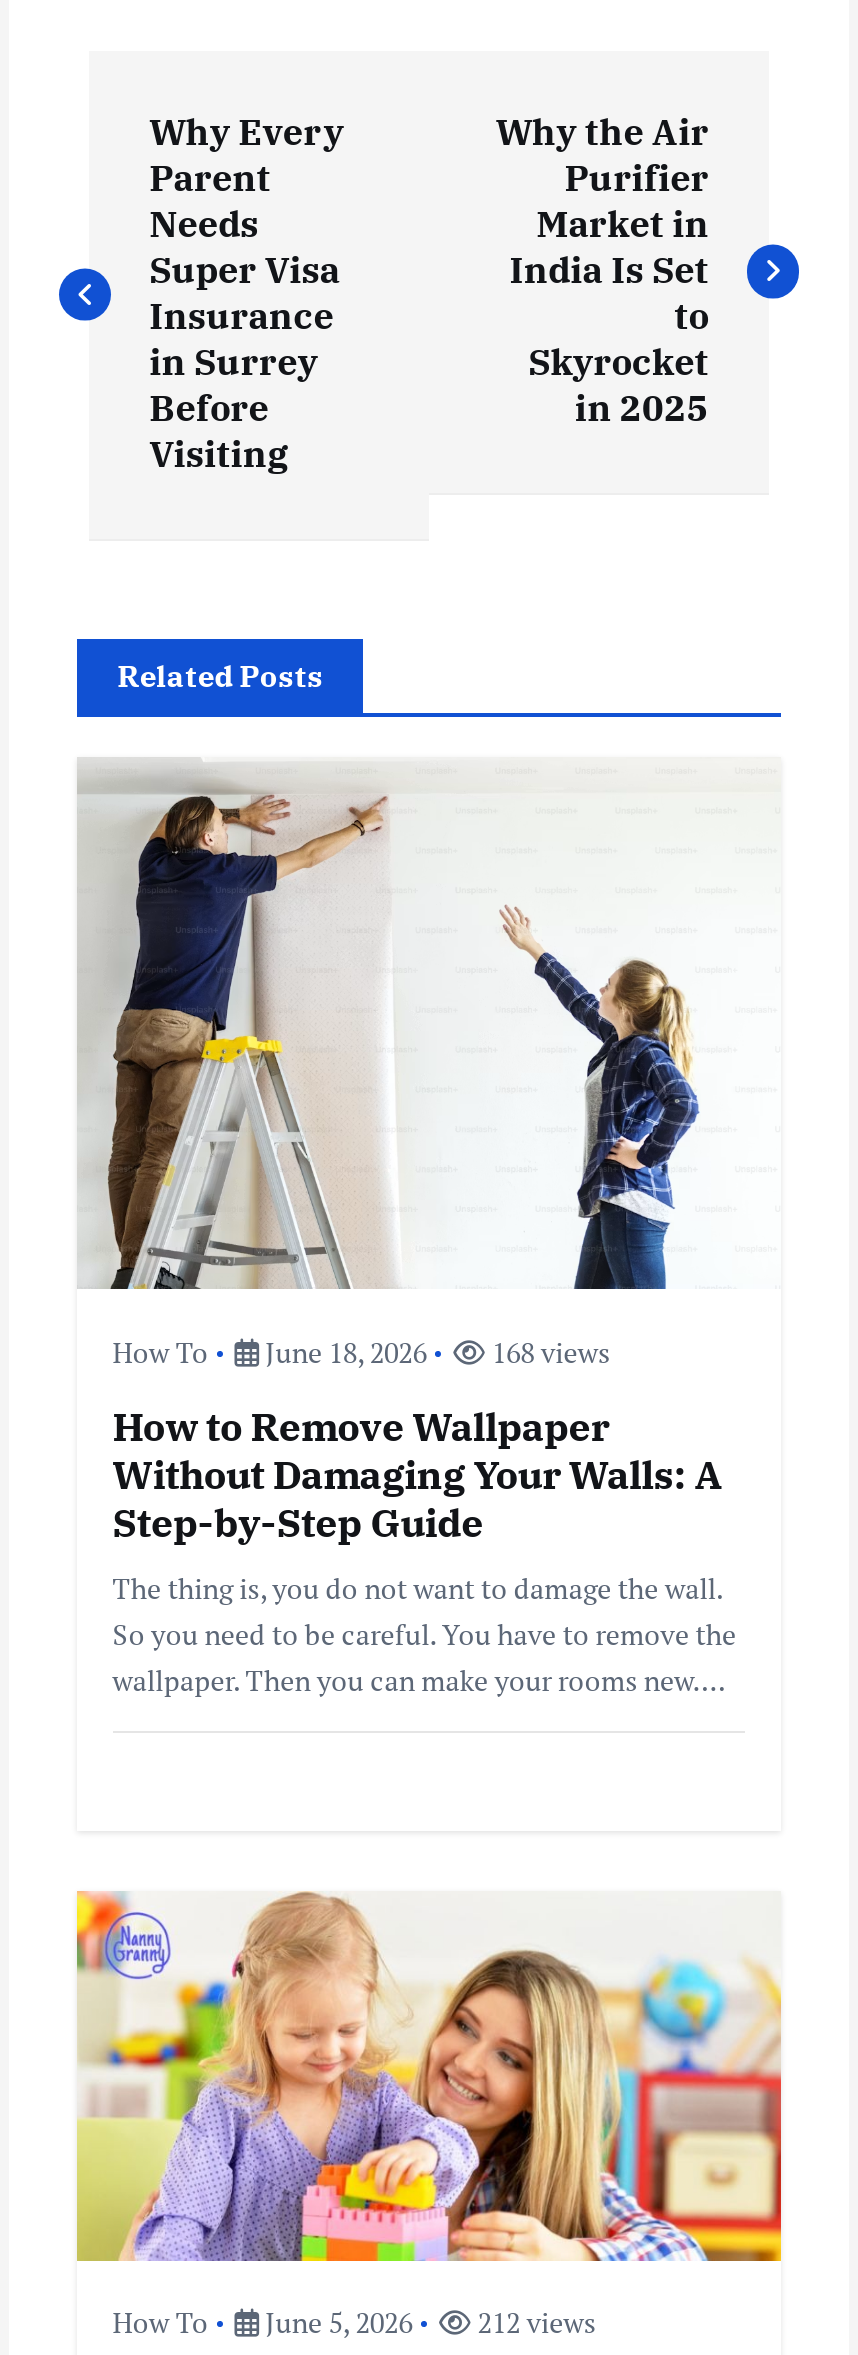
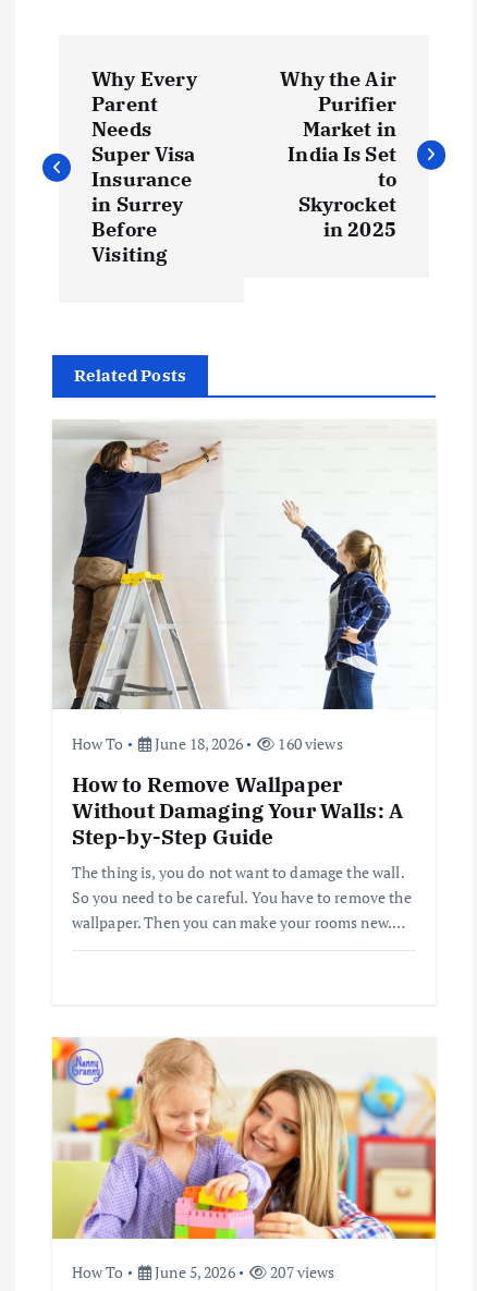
- n How To June 18, 2026 168 views
+ n How To June 18, 2026 160 views

- How To June 5, 2026 212 views
+ How To June 5, 2026 207 views
